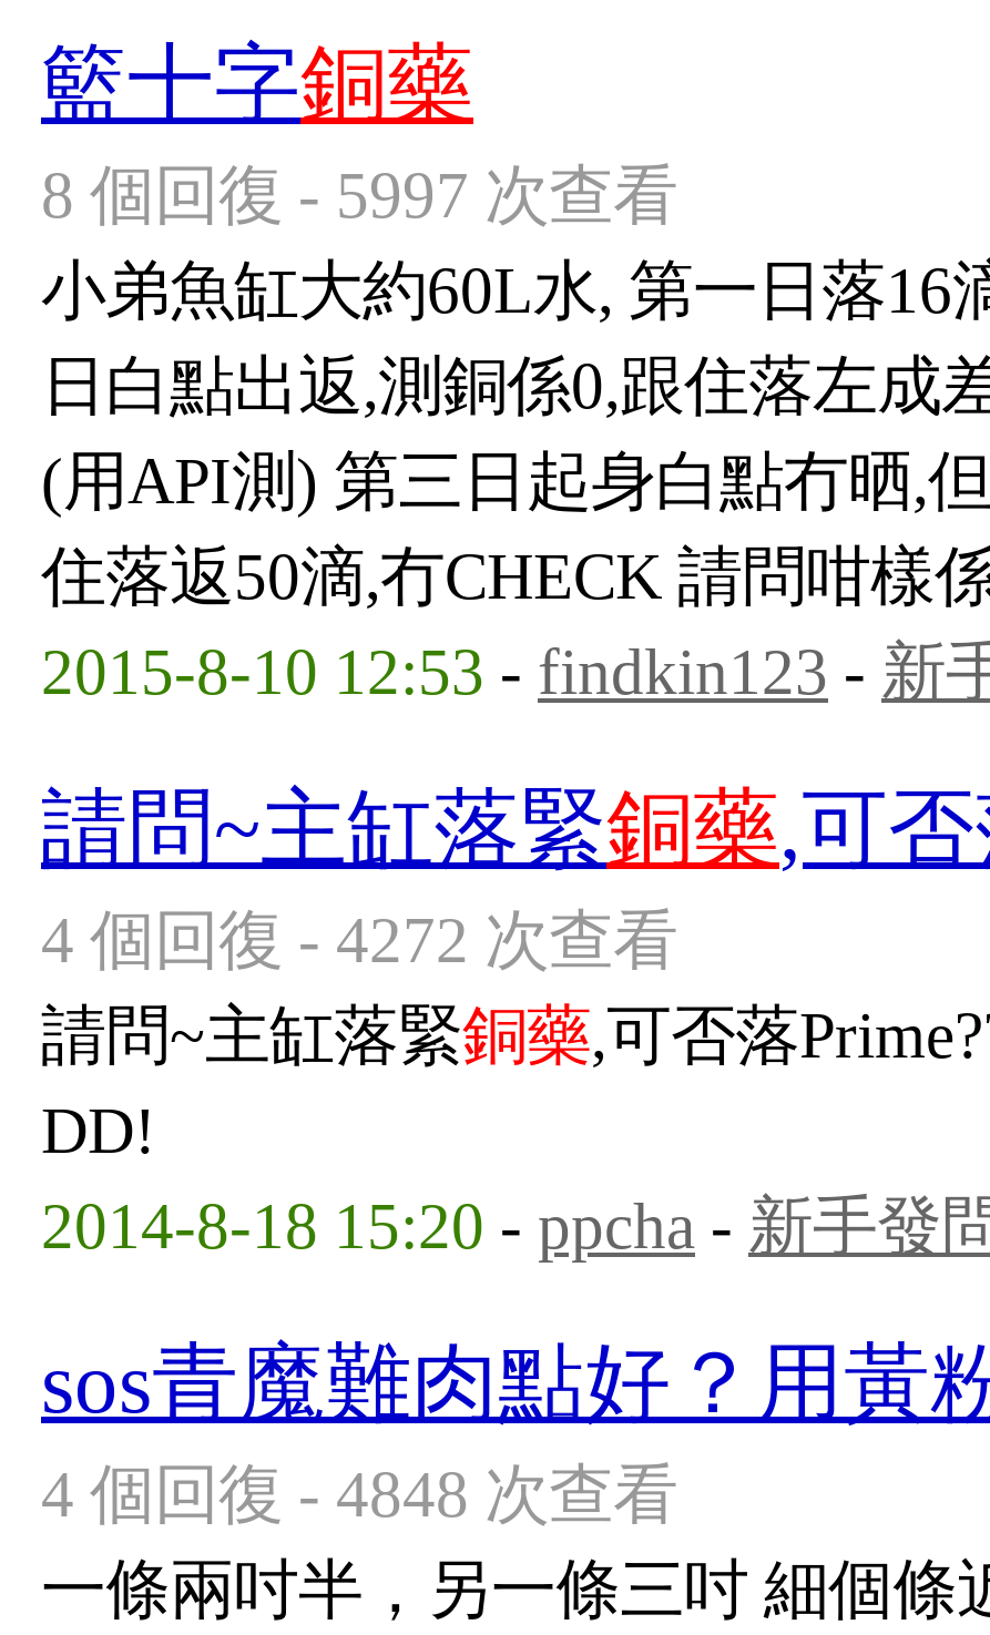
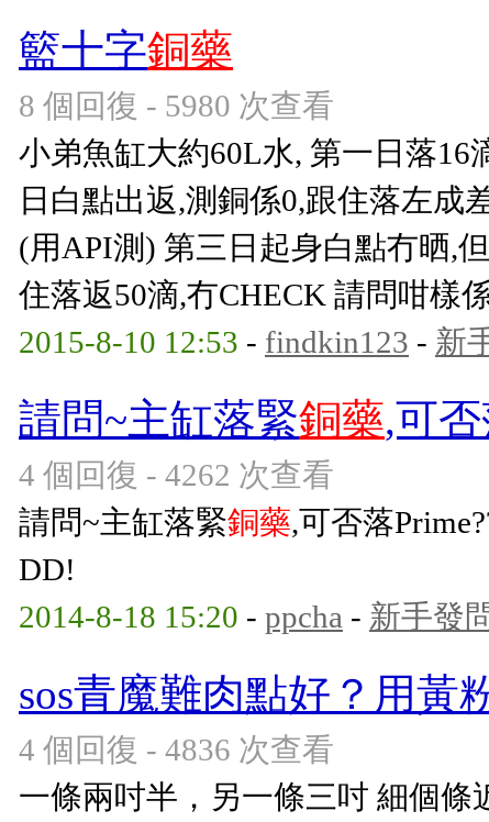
- 8 個回復 - 5997 次查看
+ 8 個回復 - 5980 次查看

- 4 個回復 - 4272 次查看
+ 4 個回復 - 4262 次查看

- 4 個回復 - 4848 次查看
+ 4 個回復 - 4836 次查看
